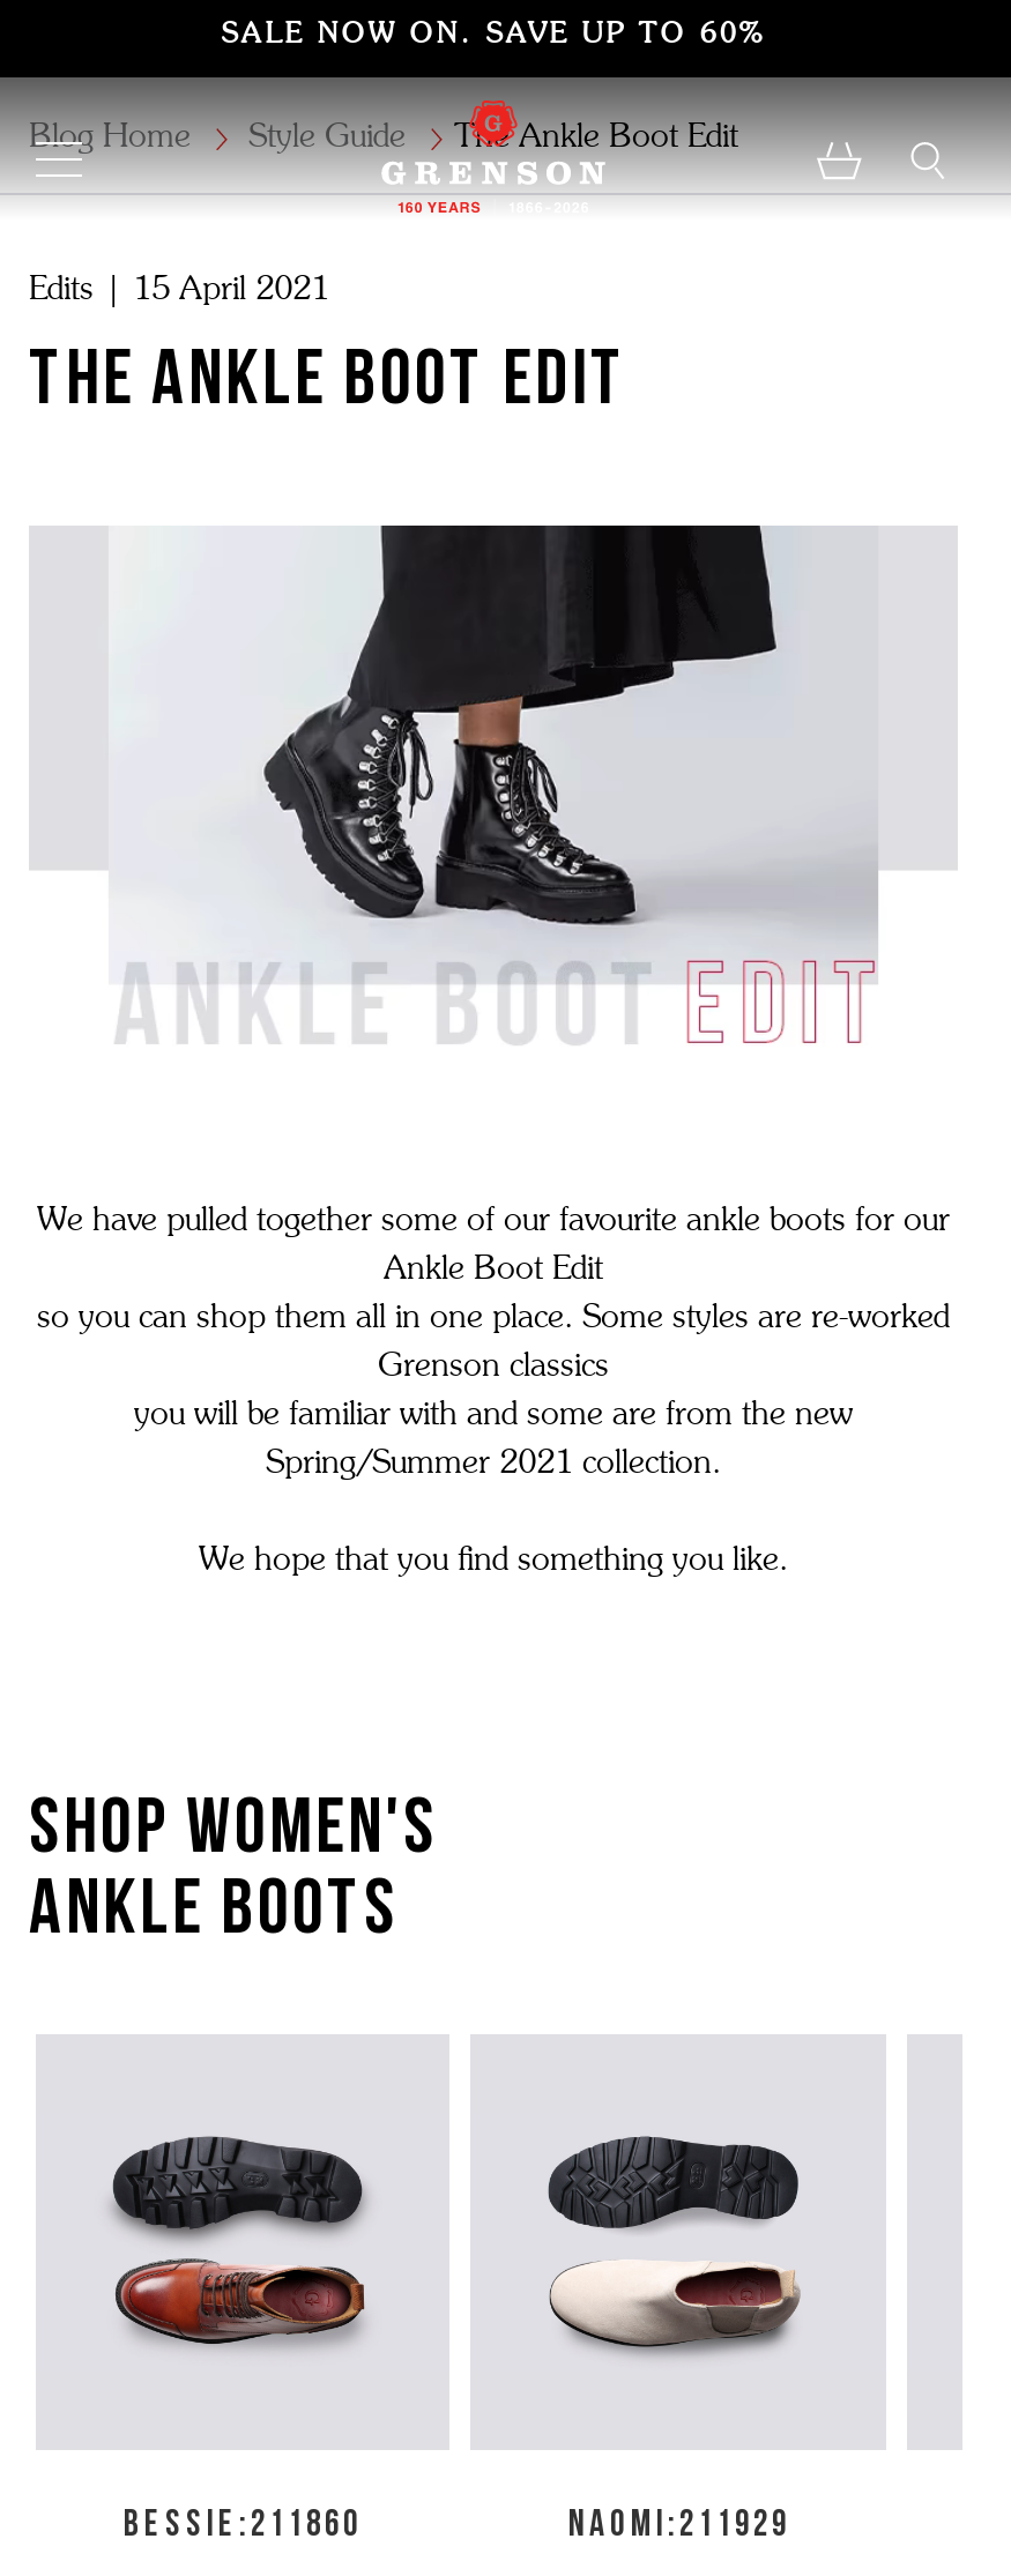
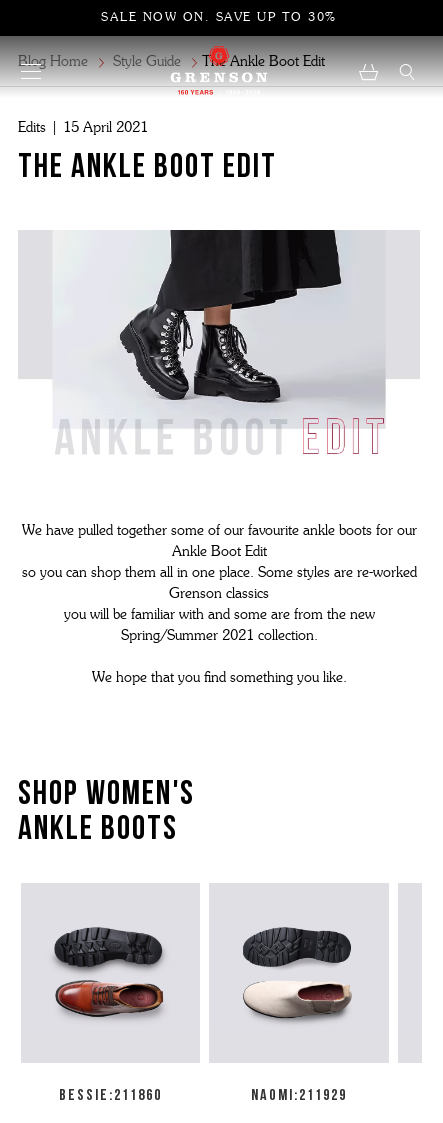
- SALE NOW ON. SAVE UP TO 60%
+ SALE NOW ON. SAVE UP TO 30%
